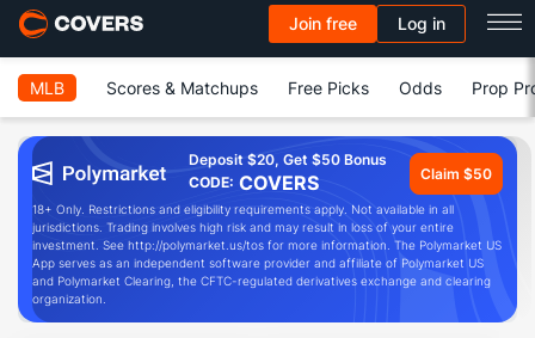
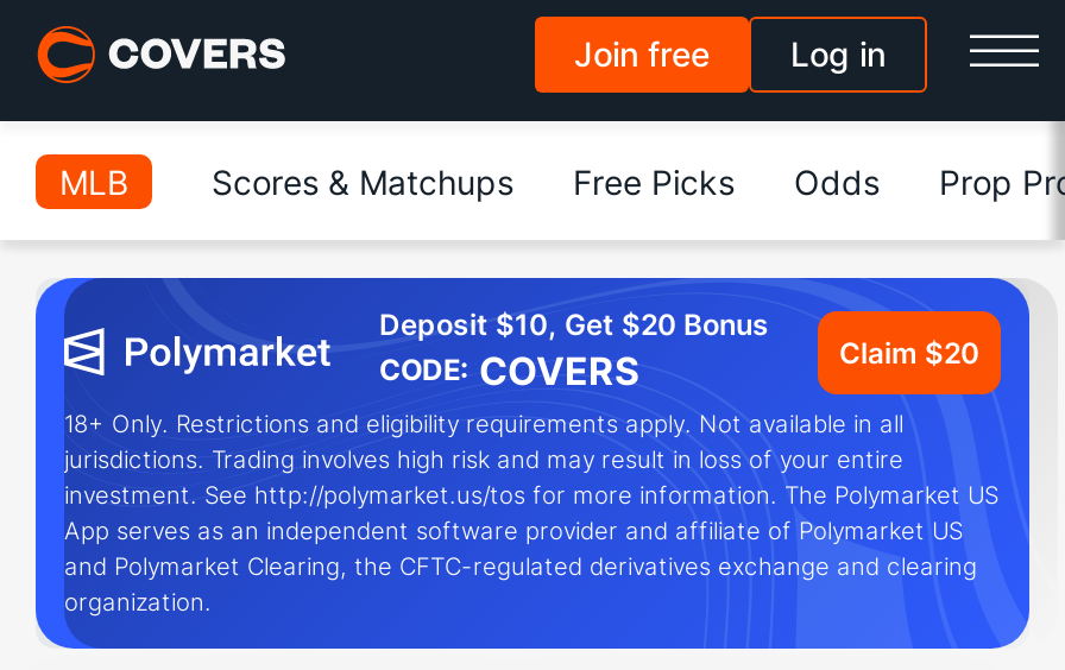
- Deposit $20, Get $50 Bonus
+ Deposit $10, Get $20 Bonus

- Claim $50
+ Claim $20
